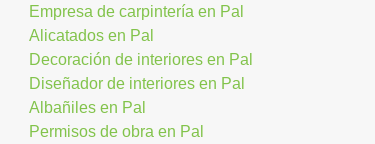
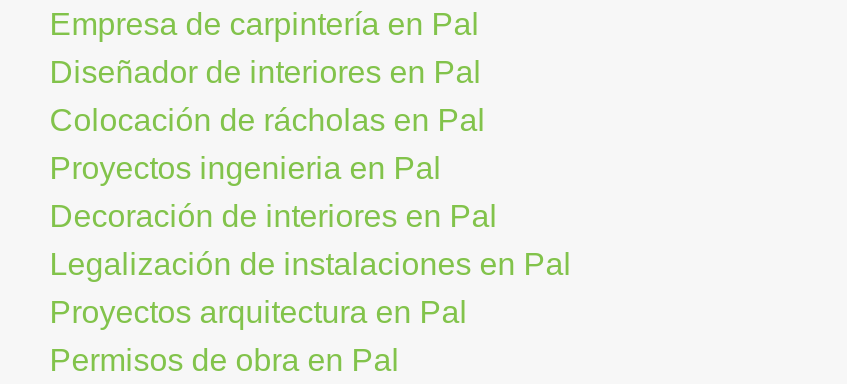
- Alicatados en Pal
+ Colocación de rácholas en Pal
+ Proyectos ingenieria en Pal

moved up: Diseñador de interiores en Pal

- Albañiles en Pal
+ Legalización de instalaciones en Pal
+ Proyectos arquitectura en Pal
